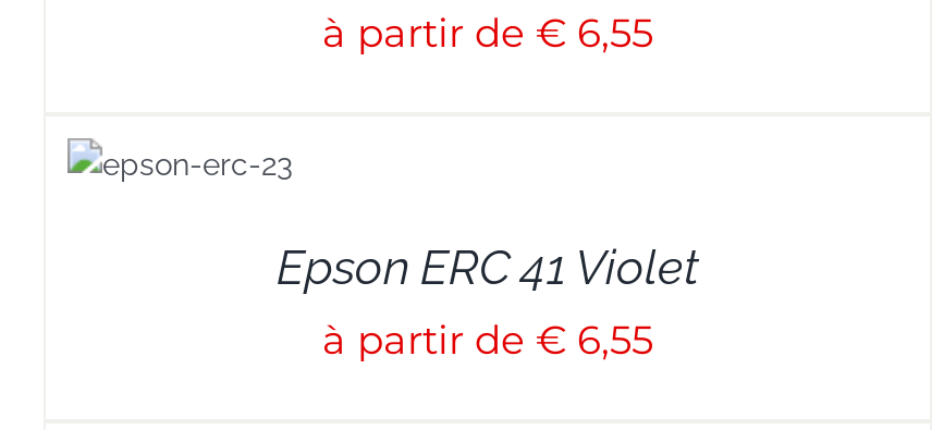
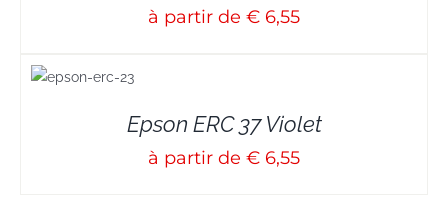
- Epson ERC 41 Violet
+ Epson ERC 37 Violet
